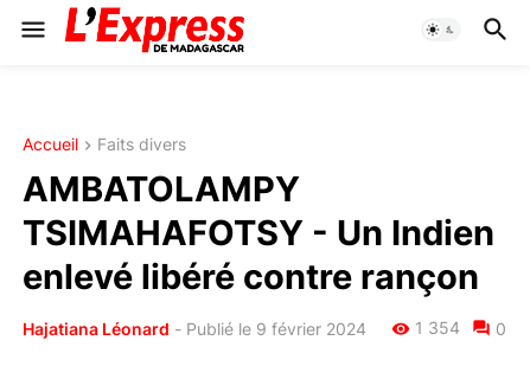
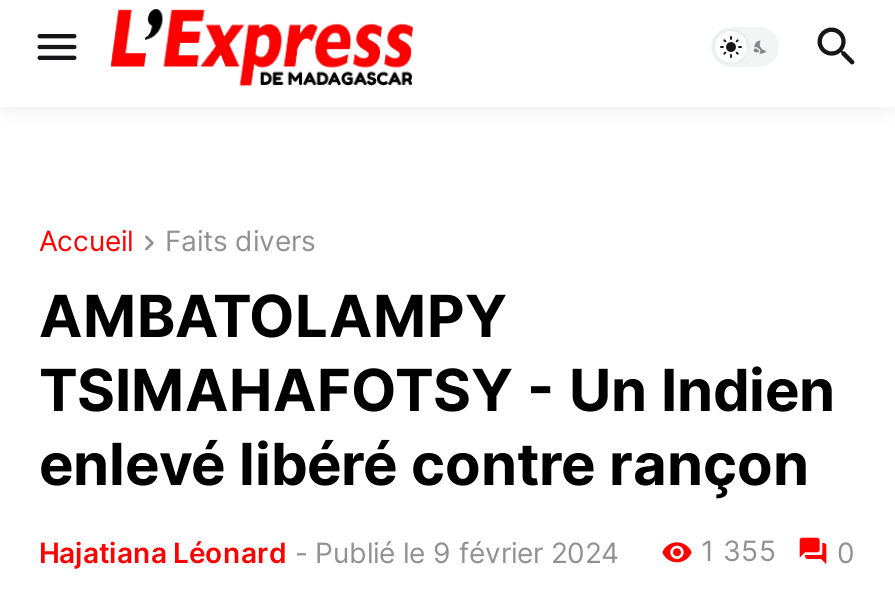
- 1 354 0
+ 1 355 0
